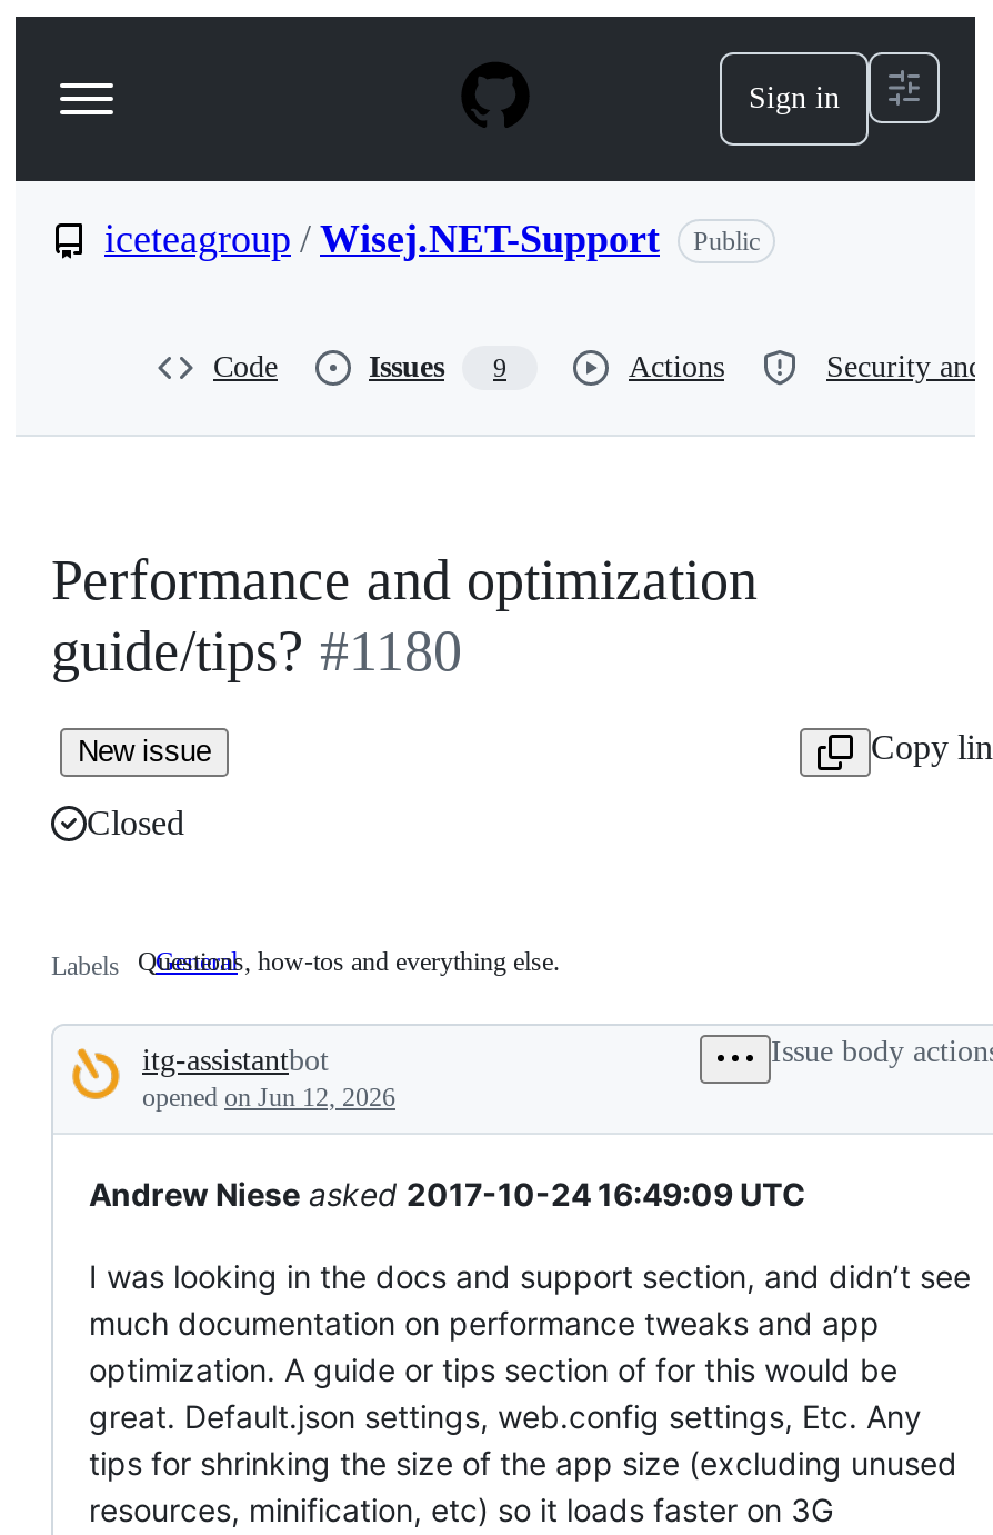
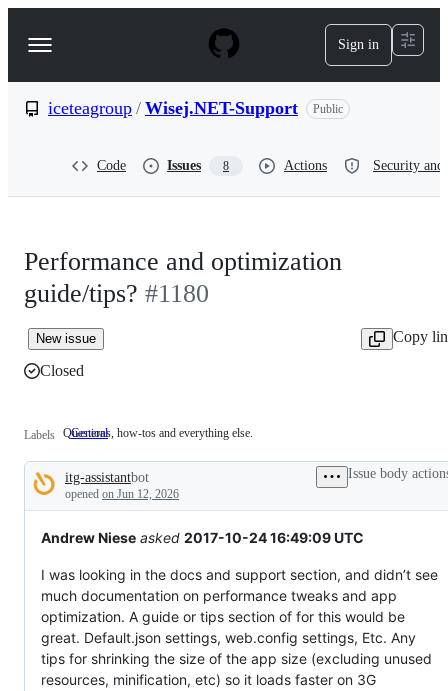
- Issues 9
+ Issues 8
